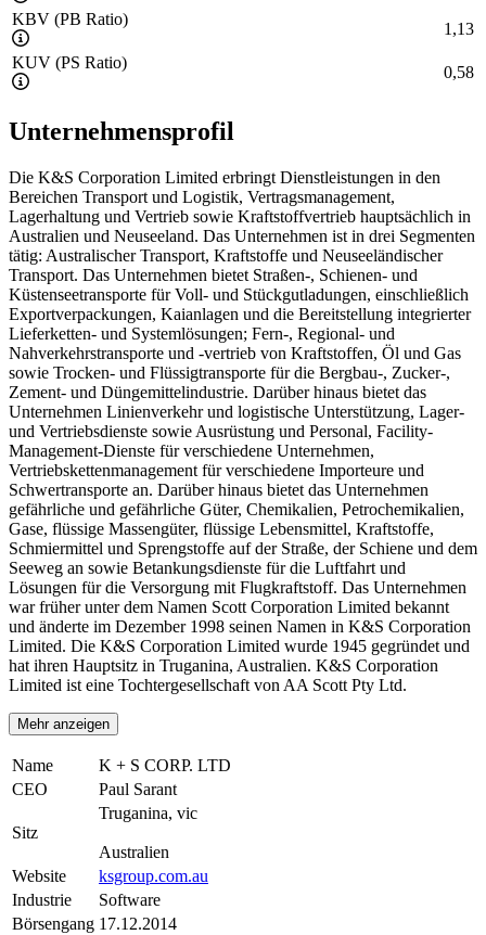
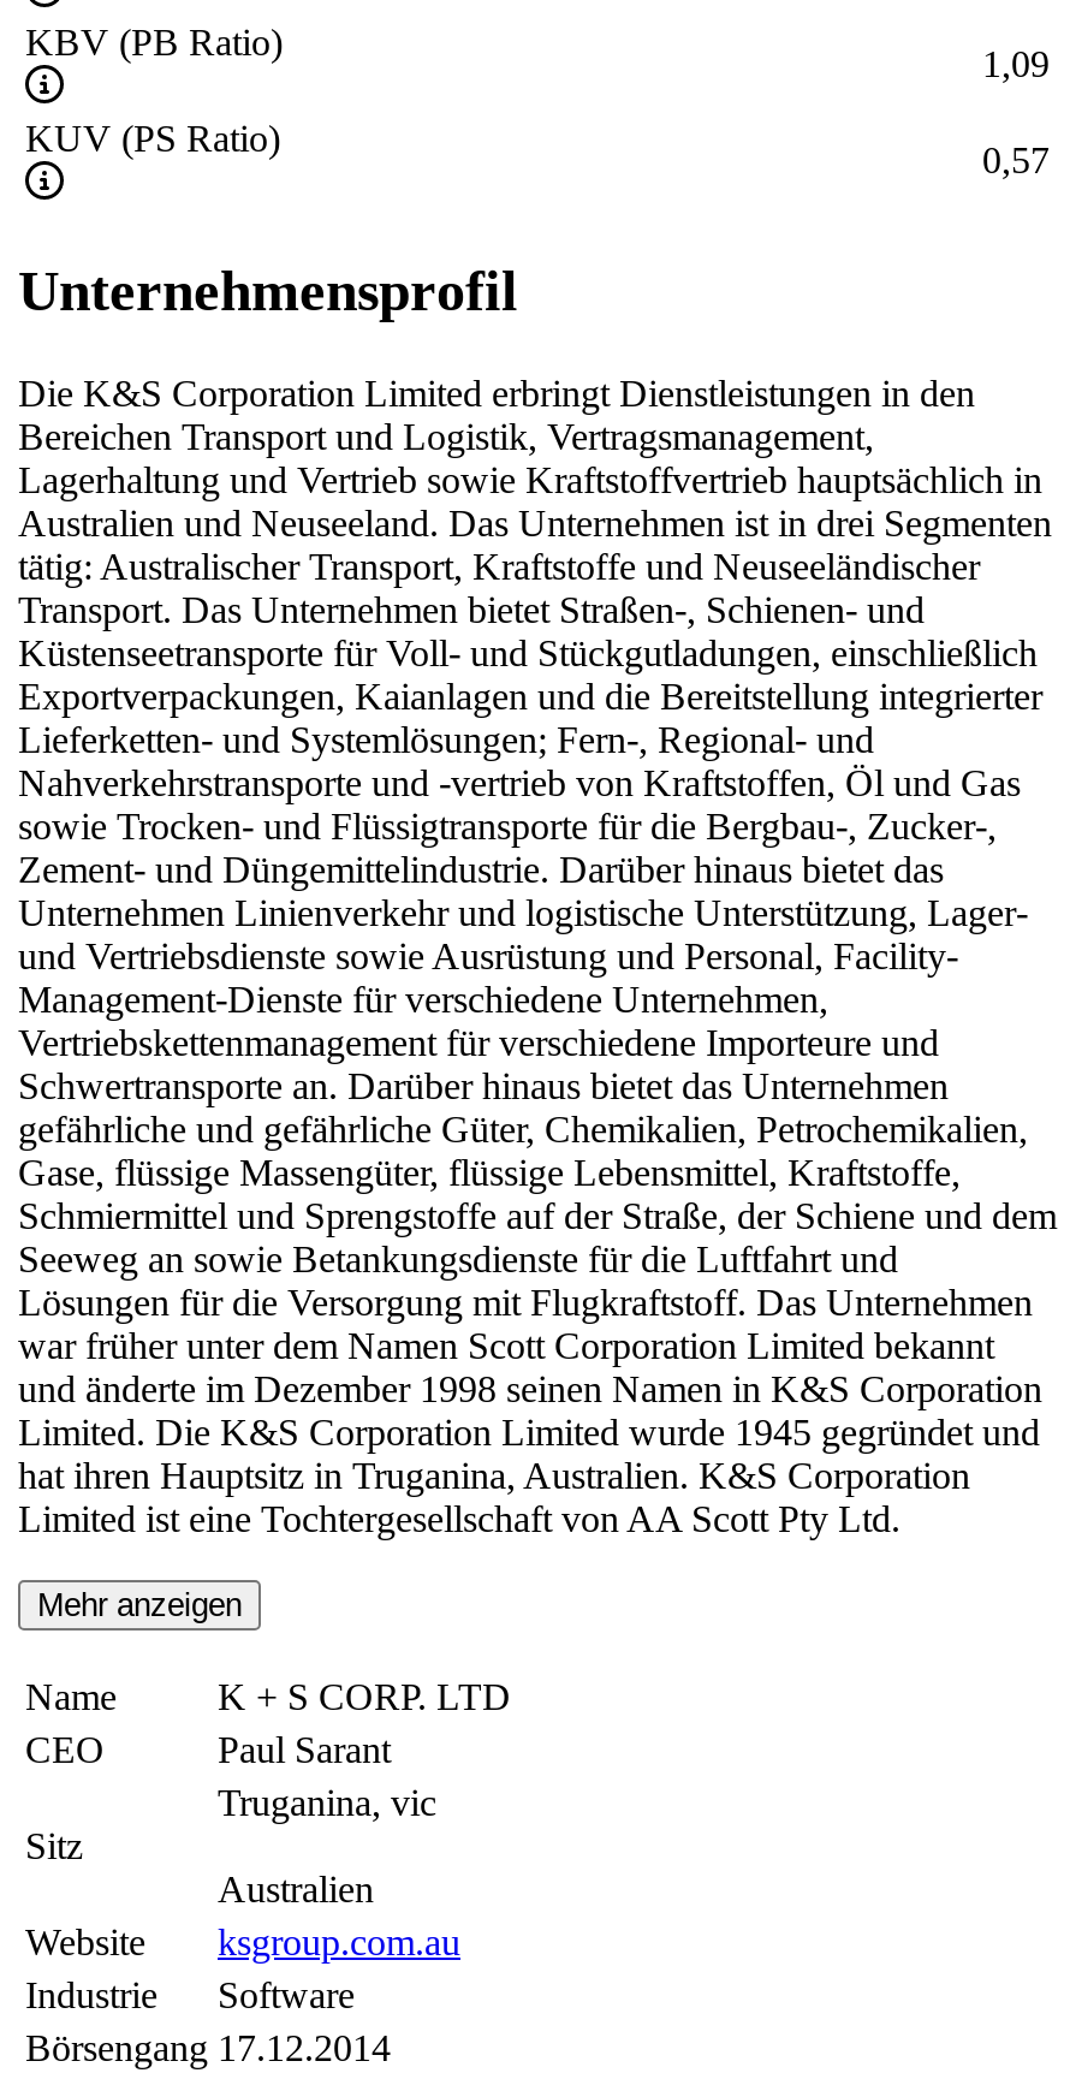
- 1,13
+ 1,09

- 0,58
+ 0,57
